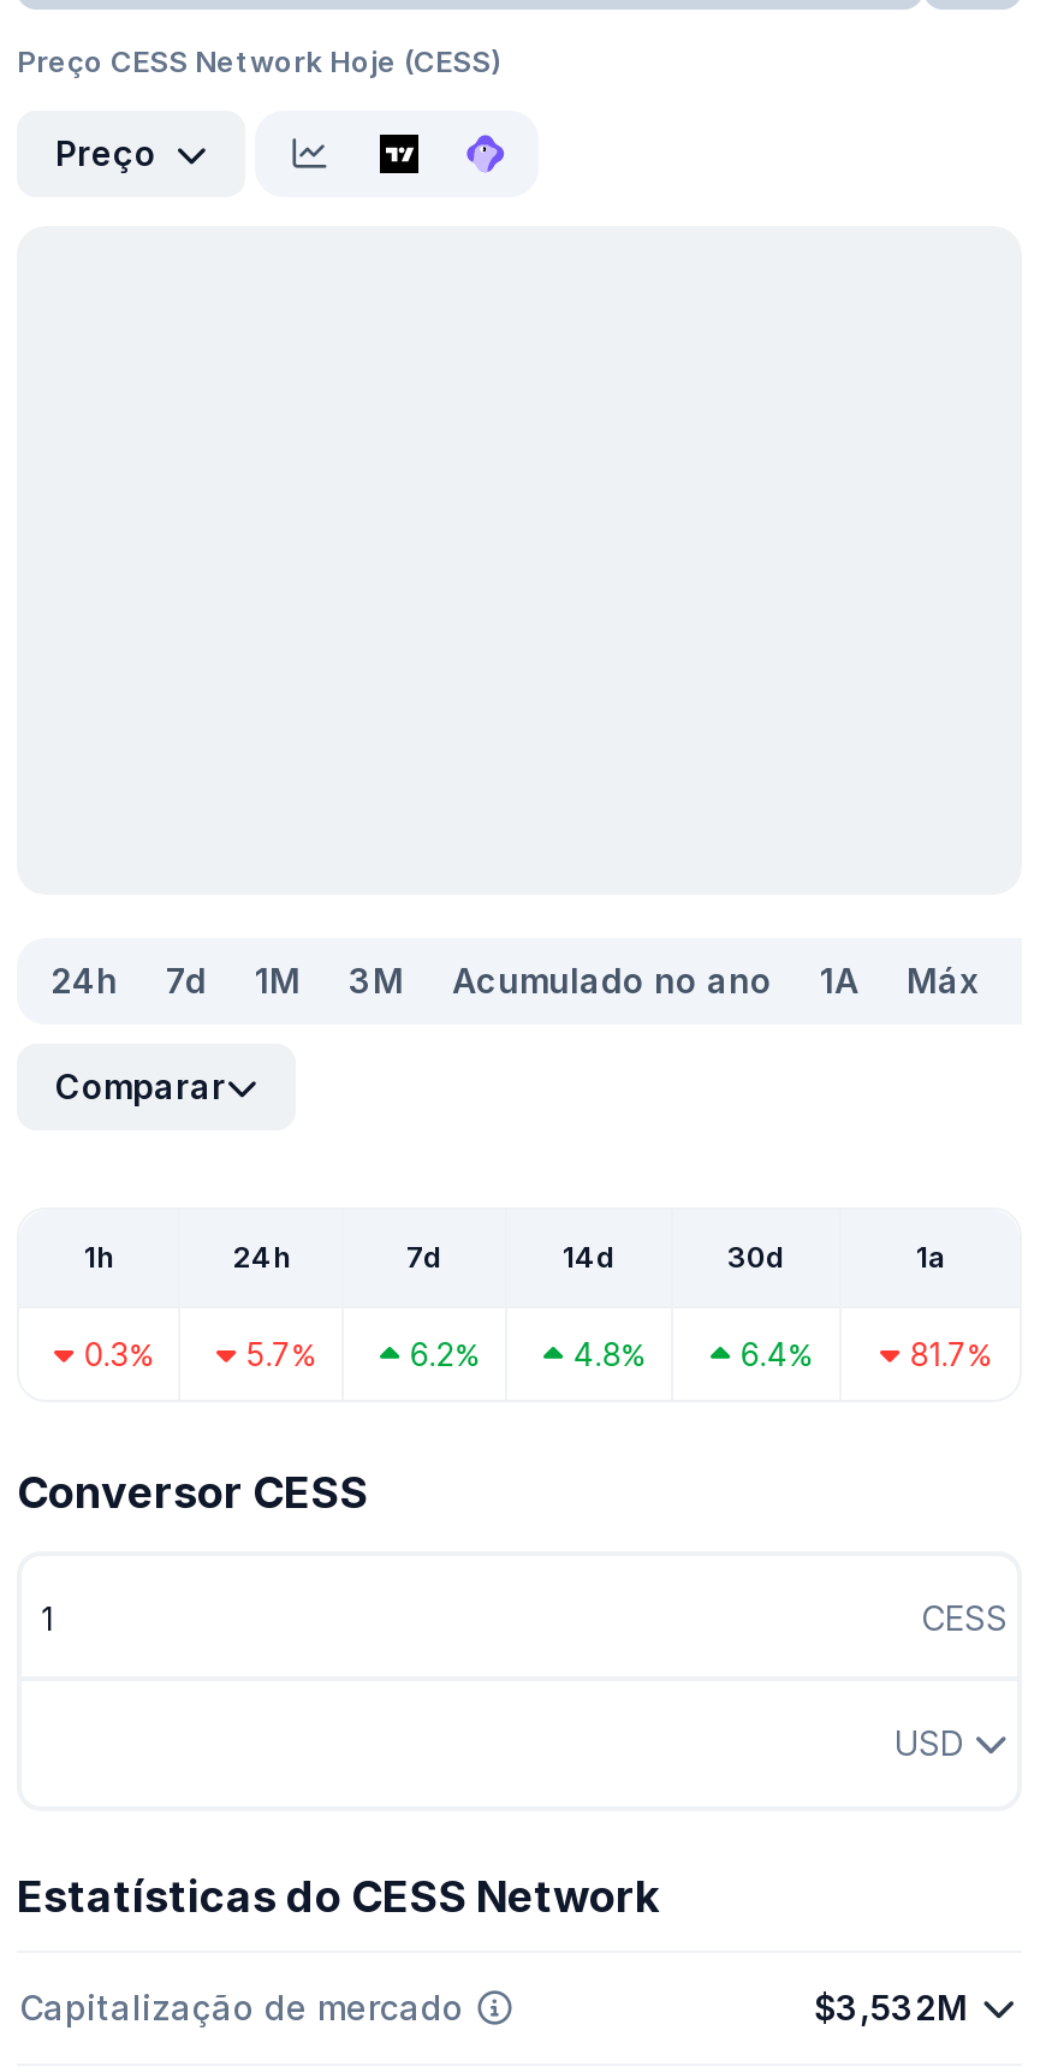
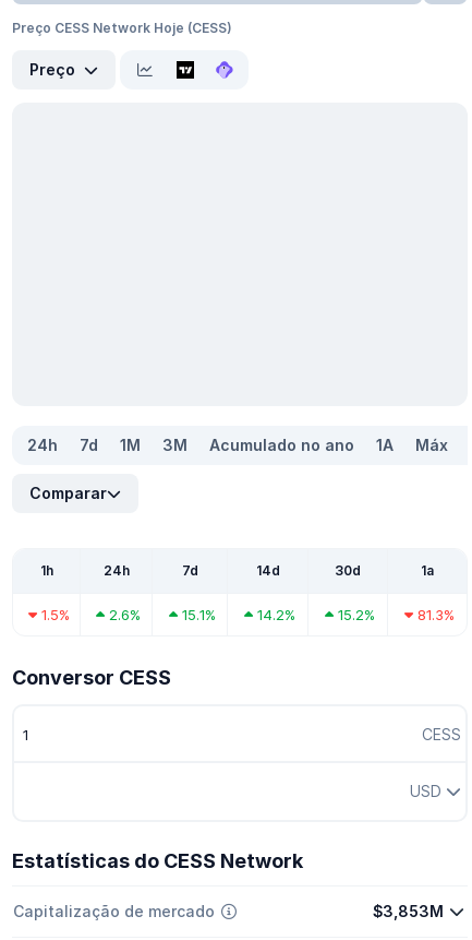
- 0.3%
+ 1.5%

- 5.7%
+ 2.6%

- 6.2%
+ 15.1%

- 4.8%
+ 14.2%

- 6.4%
+ 15.2%

- 81.7%
+ 81.3%

- $3,532M
+ $3,853M
